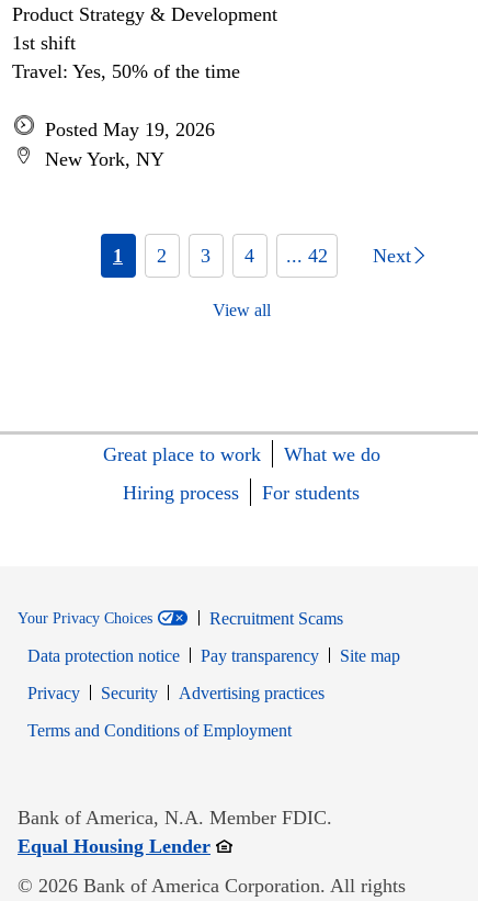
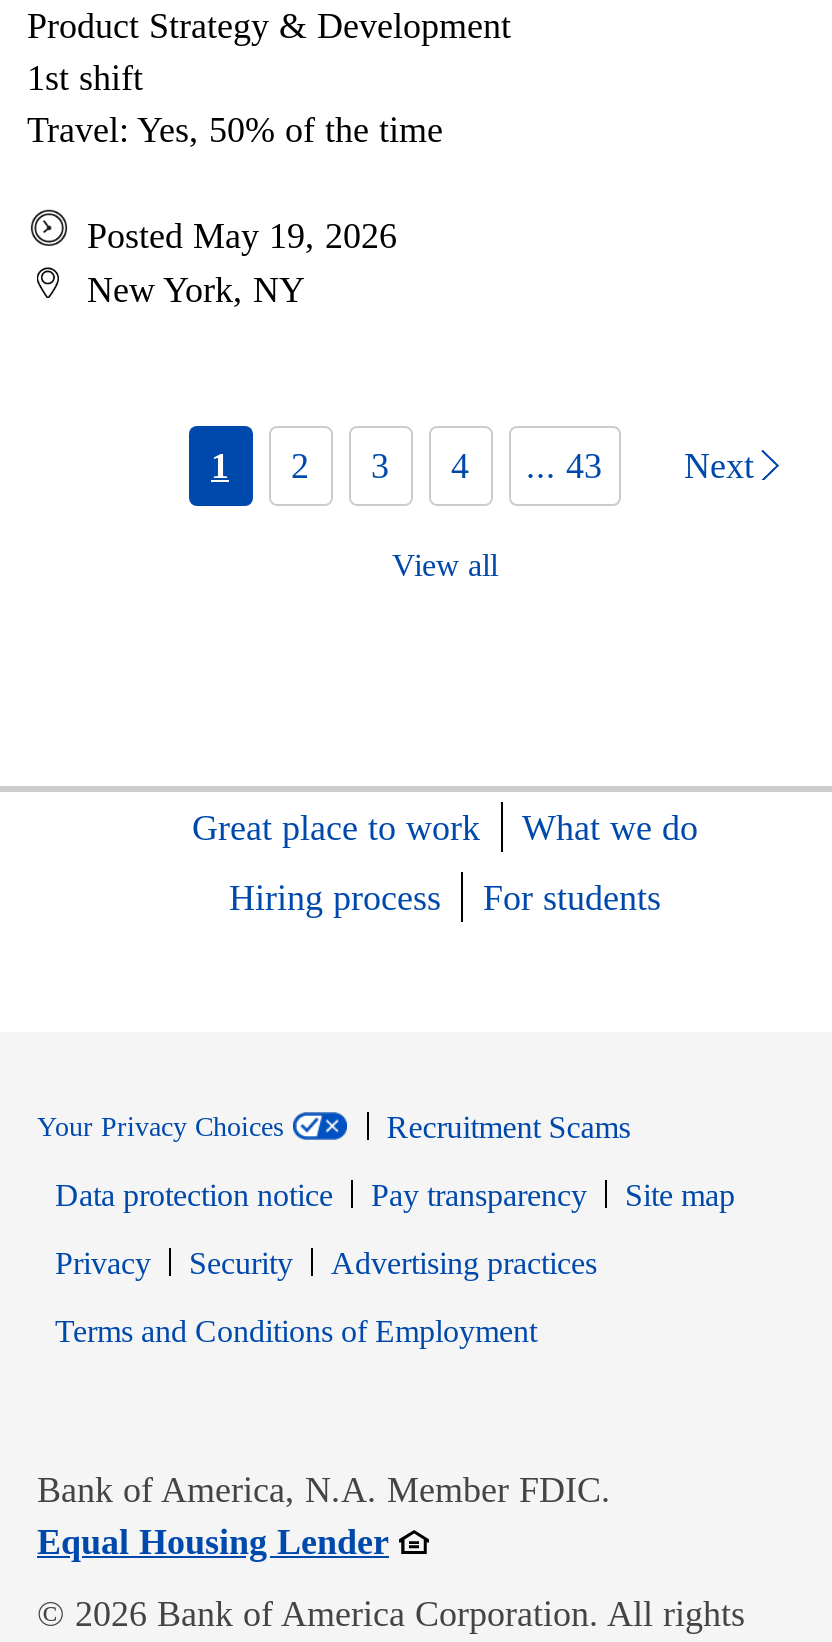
- 1 2 3 4 ... 42
+ 1 2 3 4 ... 43
